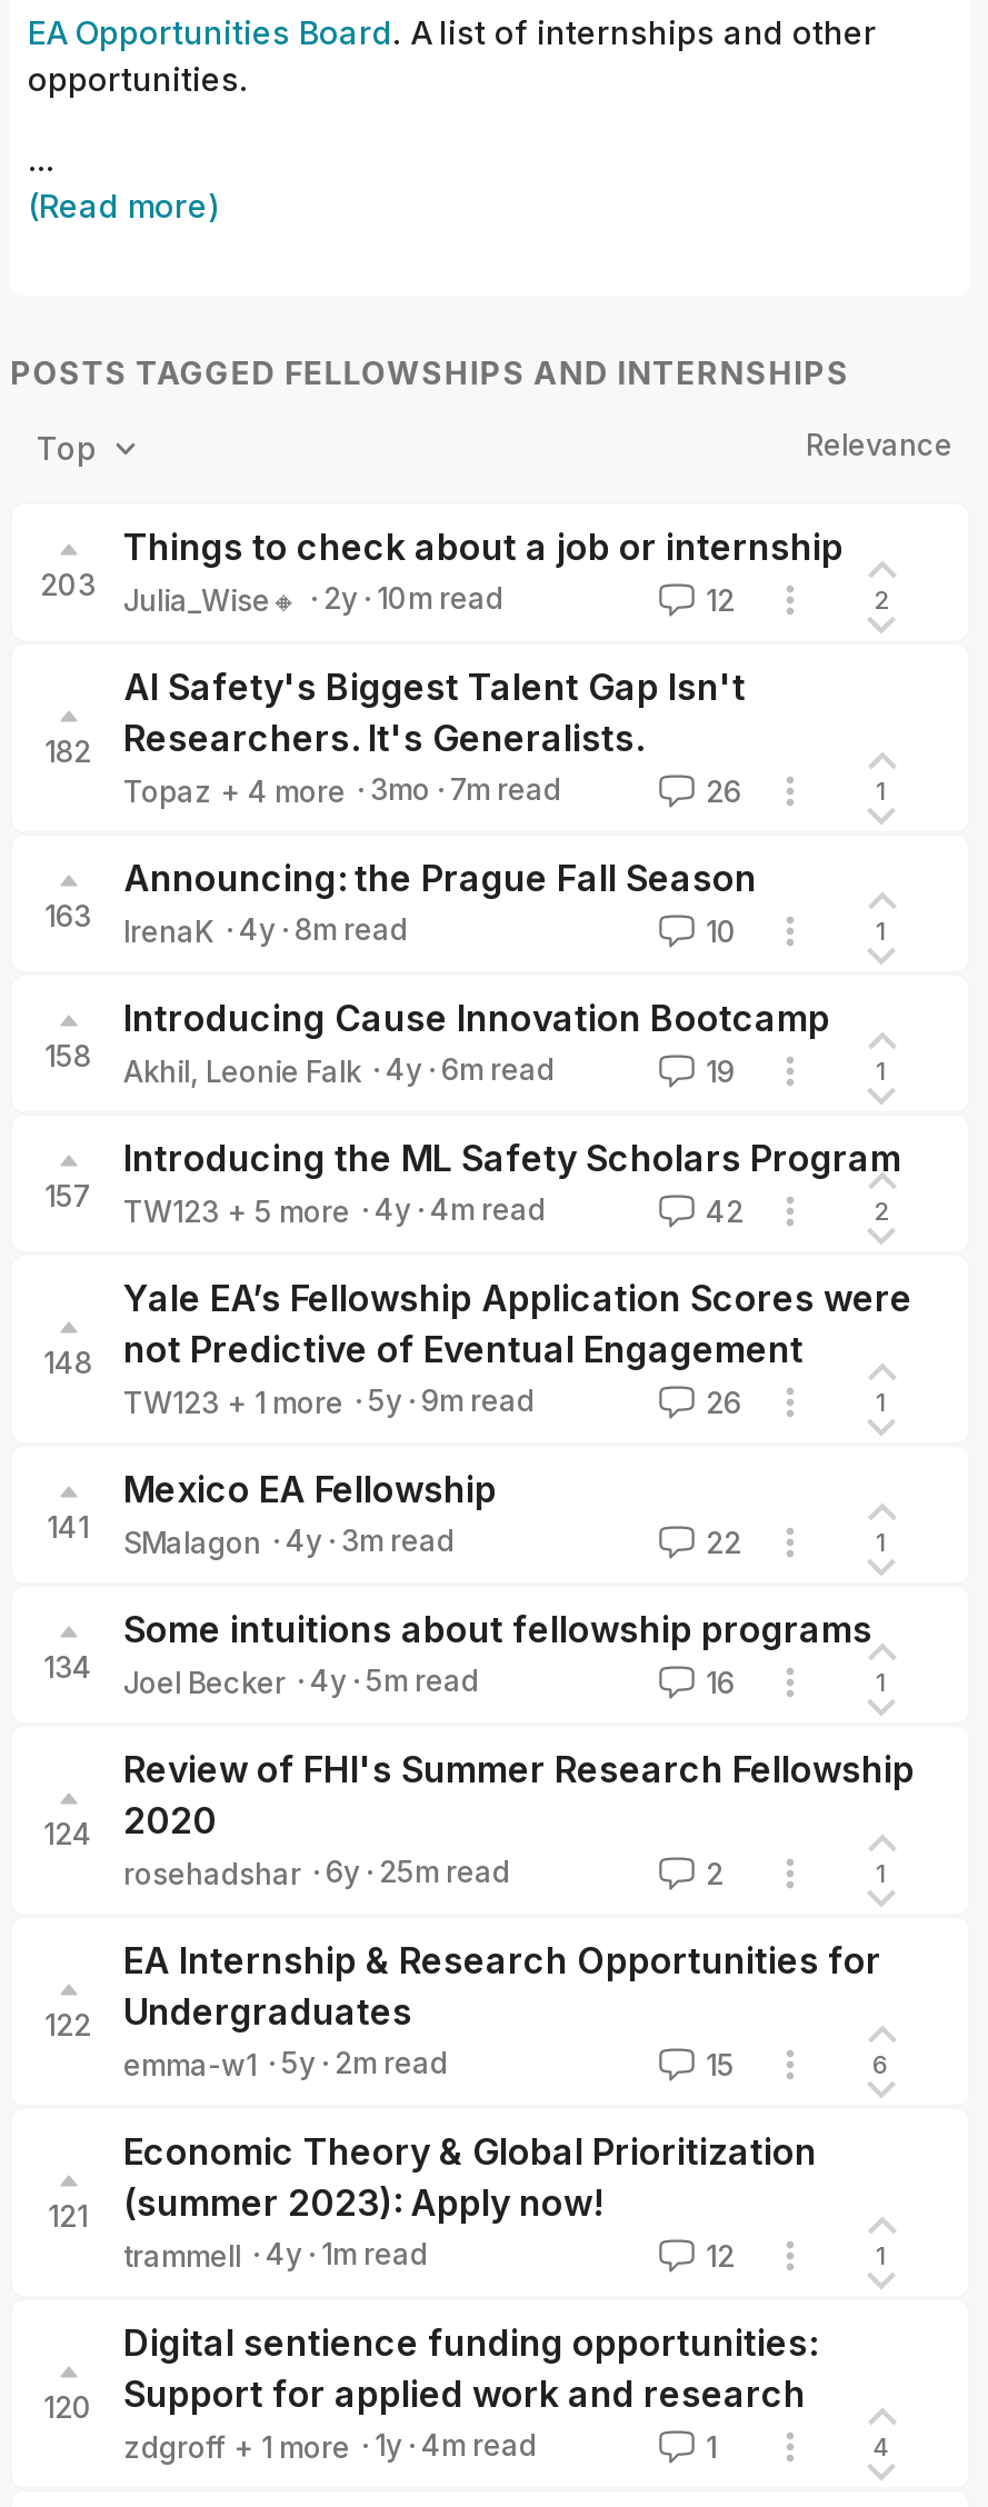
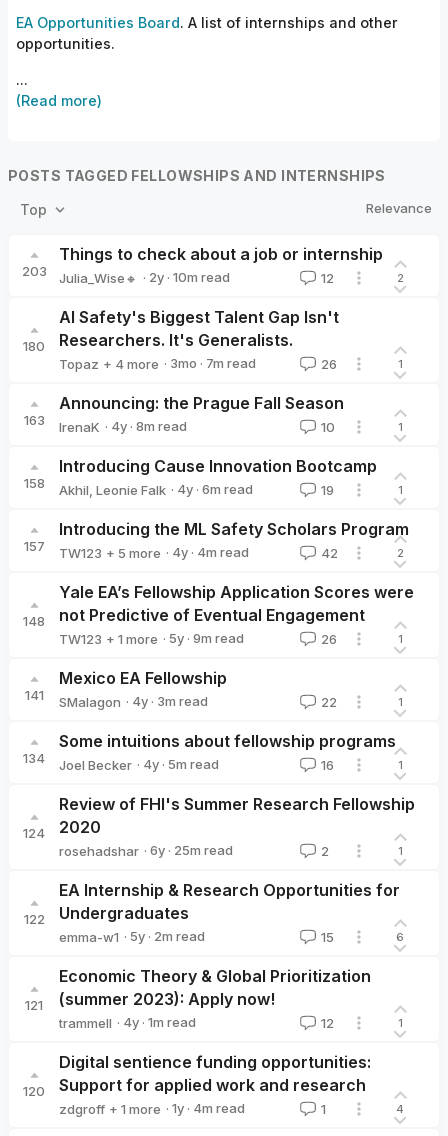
- 182 Researchers. It's Generalists.
+ 180 Researchers. It's Generalists.
